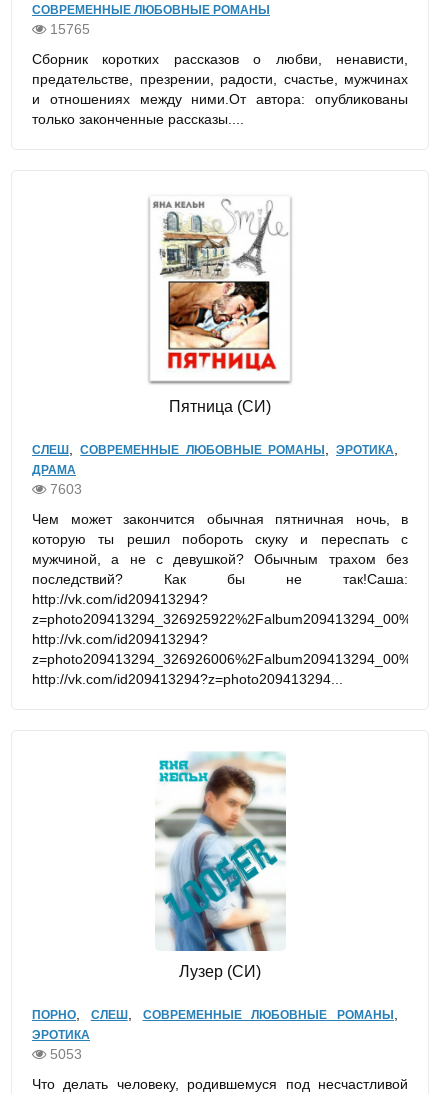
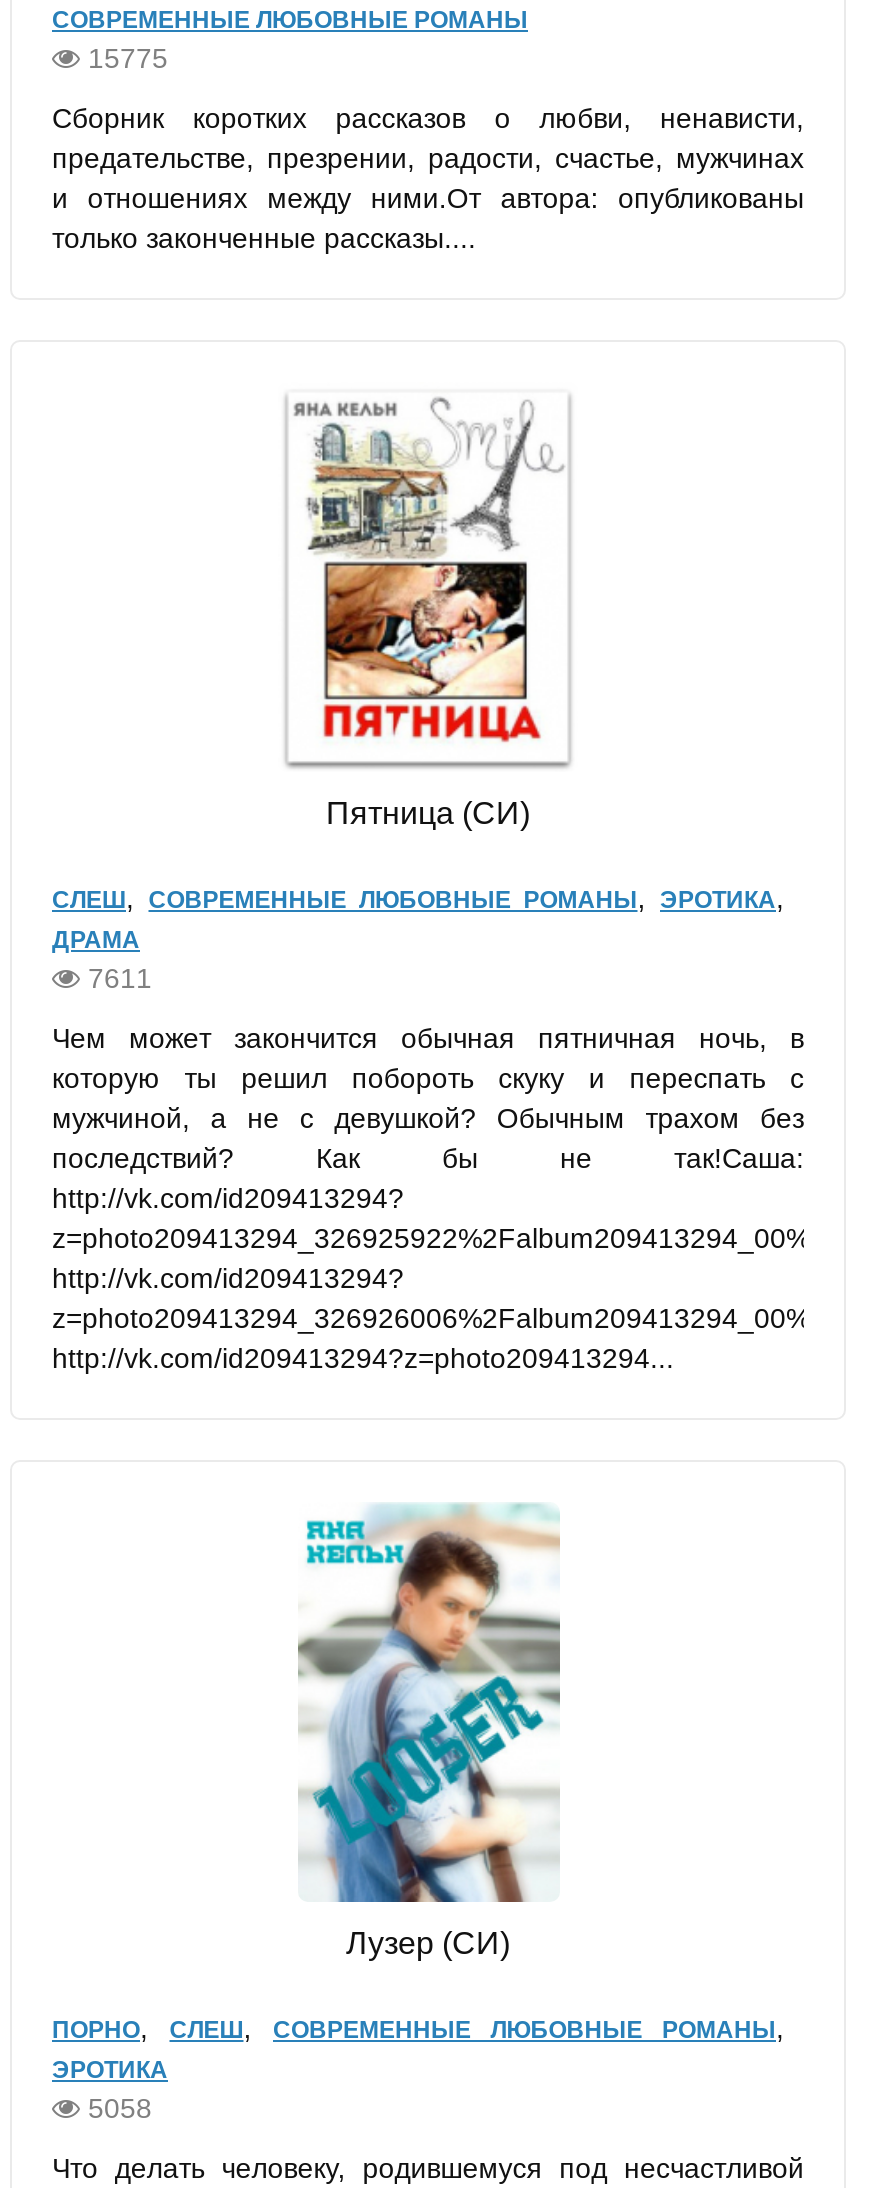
- 15765
+ 15775

- 7603
+ 7611

- 5053
+ 5058
